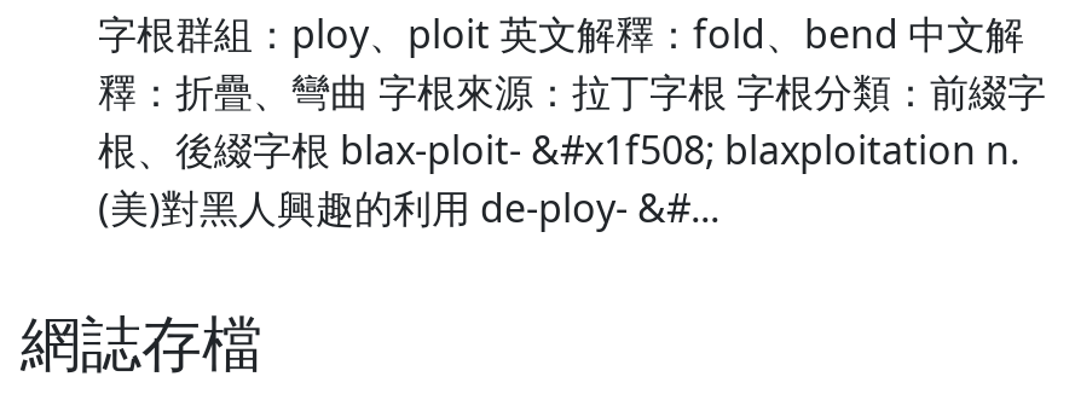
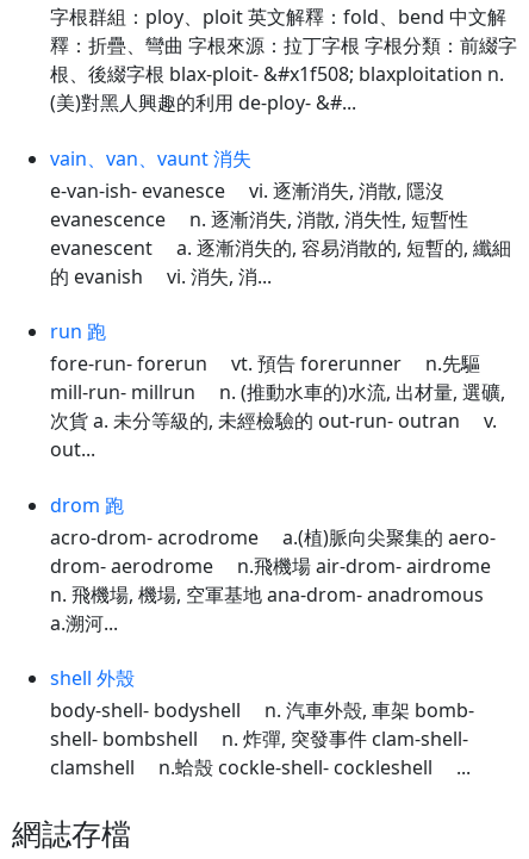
+ vain、van、vaunt 消失
+ e-van-ish- evanesce vi. 逐漸消失, 消散, 隱沒
+ evanescence n. 逐漸消失, 消散, 消失性, 短暫性
+ evanescent a. 逐漸消失的, 容易消散的, 短暫的, 纖細
+ 的 evanish vi. 消失, 消...
+ run 跑
+ fore-run- forerun vt. 預告 forerunner n.先驅
+ mill-run- millrun n. (推動水車的)水流, 出材量, 選礦,
+ 次貨 a. 未分等級的, 未經檢驗的 out-run- outran v.
+ out...
+ drom 跑
+ acro-drom- acrodrome a.(植)脈向尖聚集的 aero-
+ drom- aerodrome n.飛機場 air-drom- airdrome
+ n. 飛機場, 機場, 空軍基地 ana-drom- anadromous
+ a.溯河...
+ shell 外殼
+ body-shell- bodyshell n. 汽車外殼, 車架 bomb-
+ shell- bombshell n. 炸彈, 突發事件 clam-shell-
+ clamshell n.蛤殼 cockle-shell- cockleshell ...
